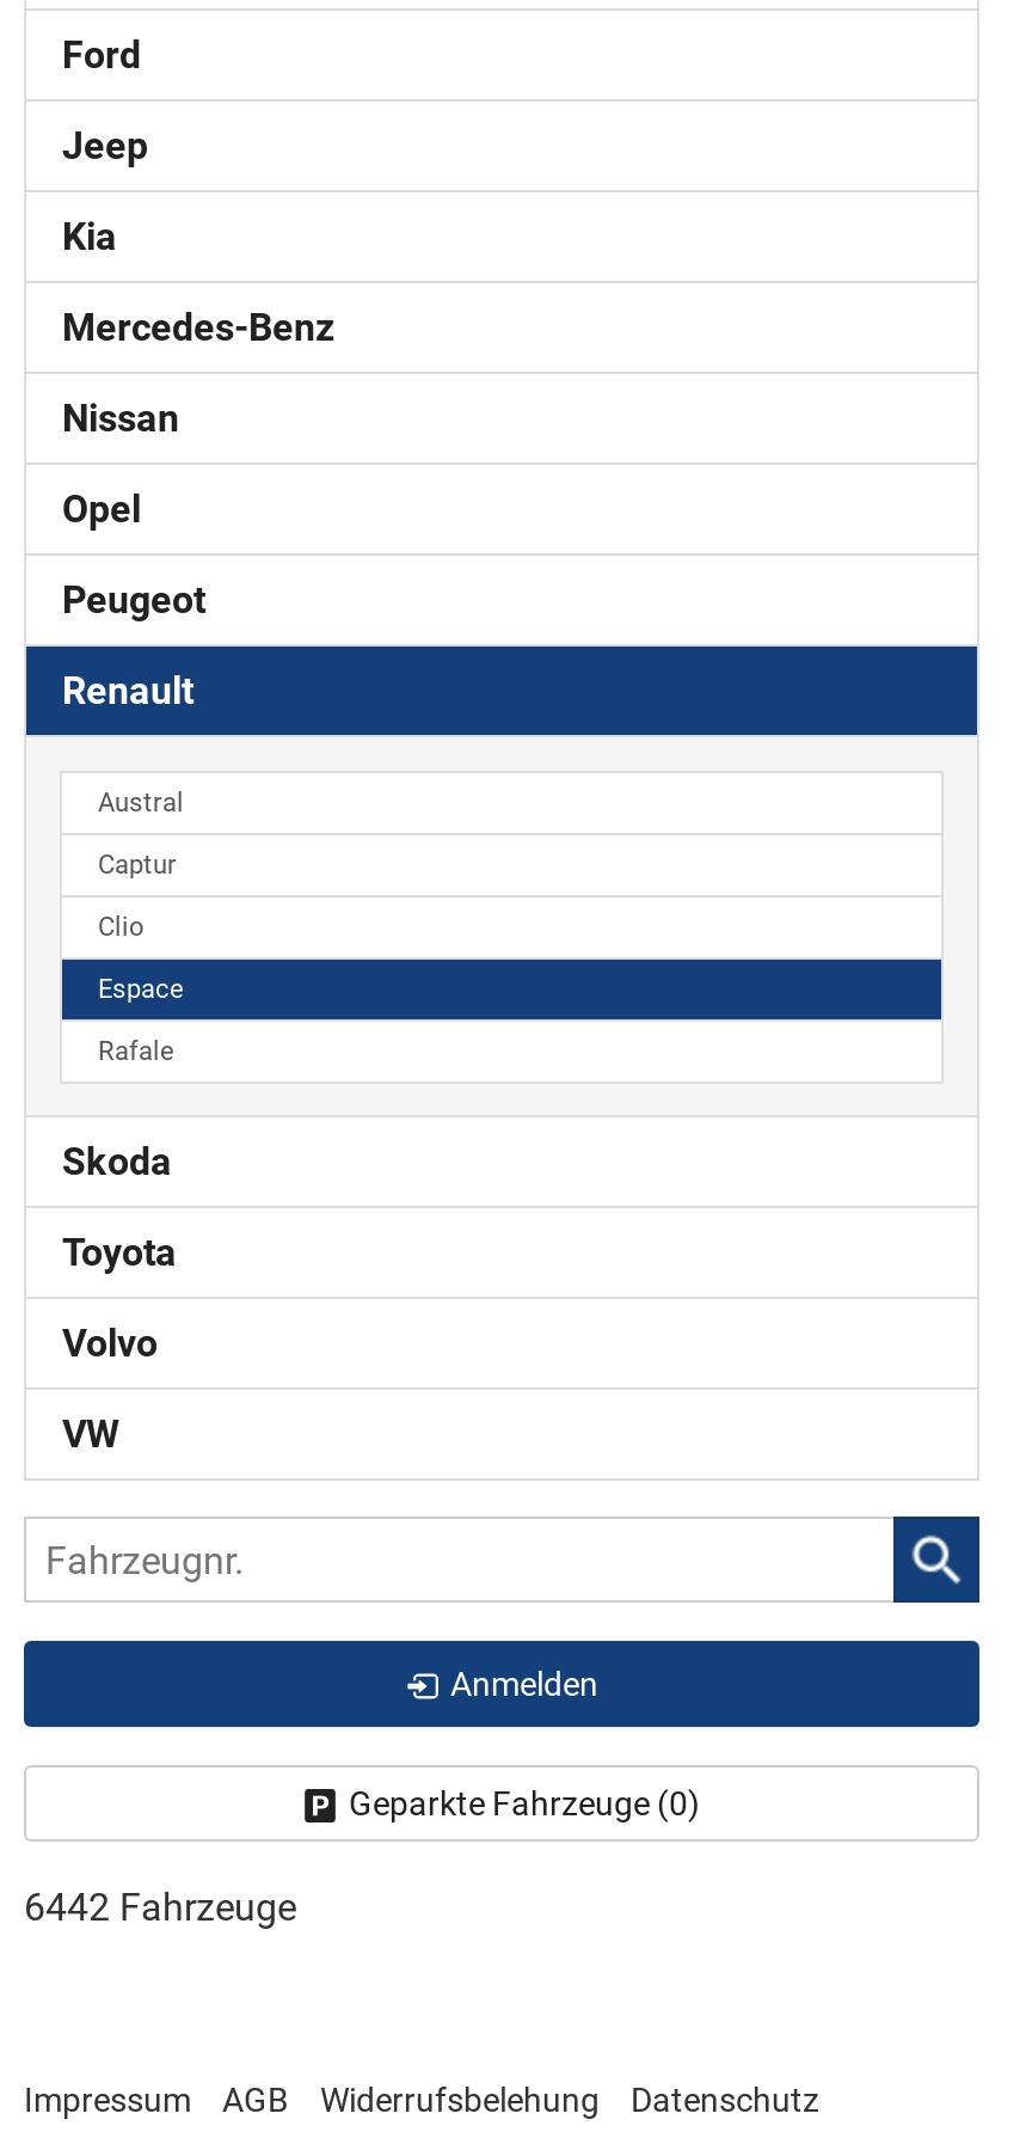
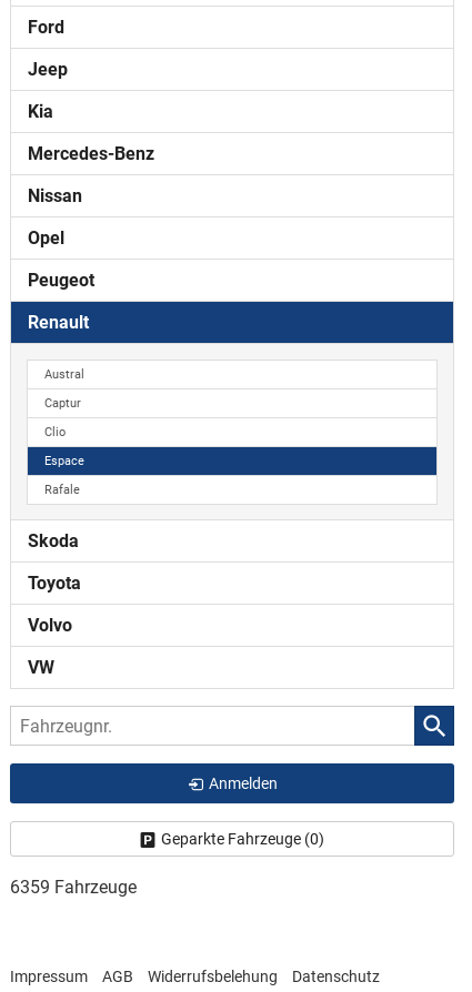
- 6442 Fahrzeuge
+ 6359 Fahrzeuge
